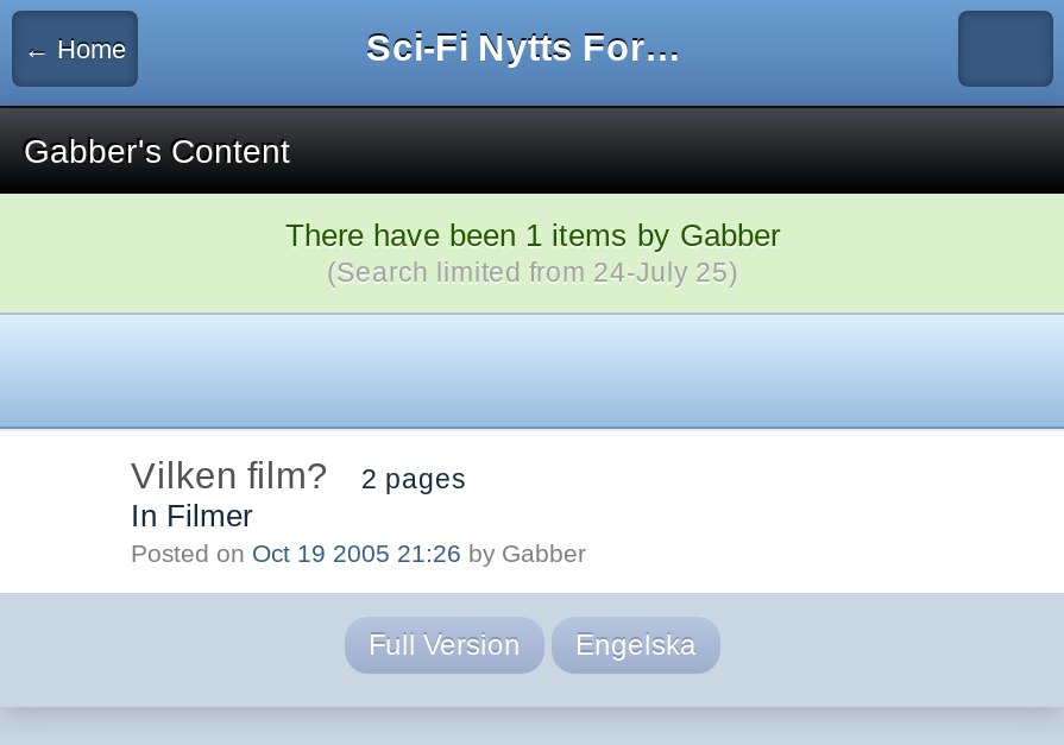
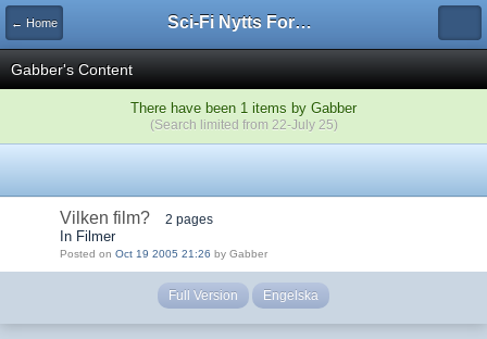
- (Search limited from 24-July 25)
+ (Search limited from 22-July 25)
